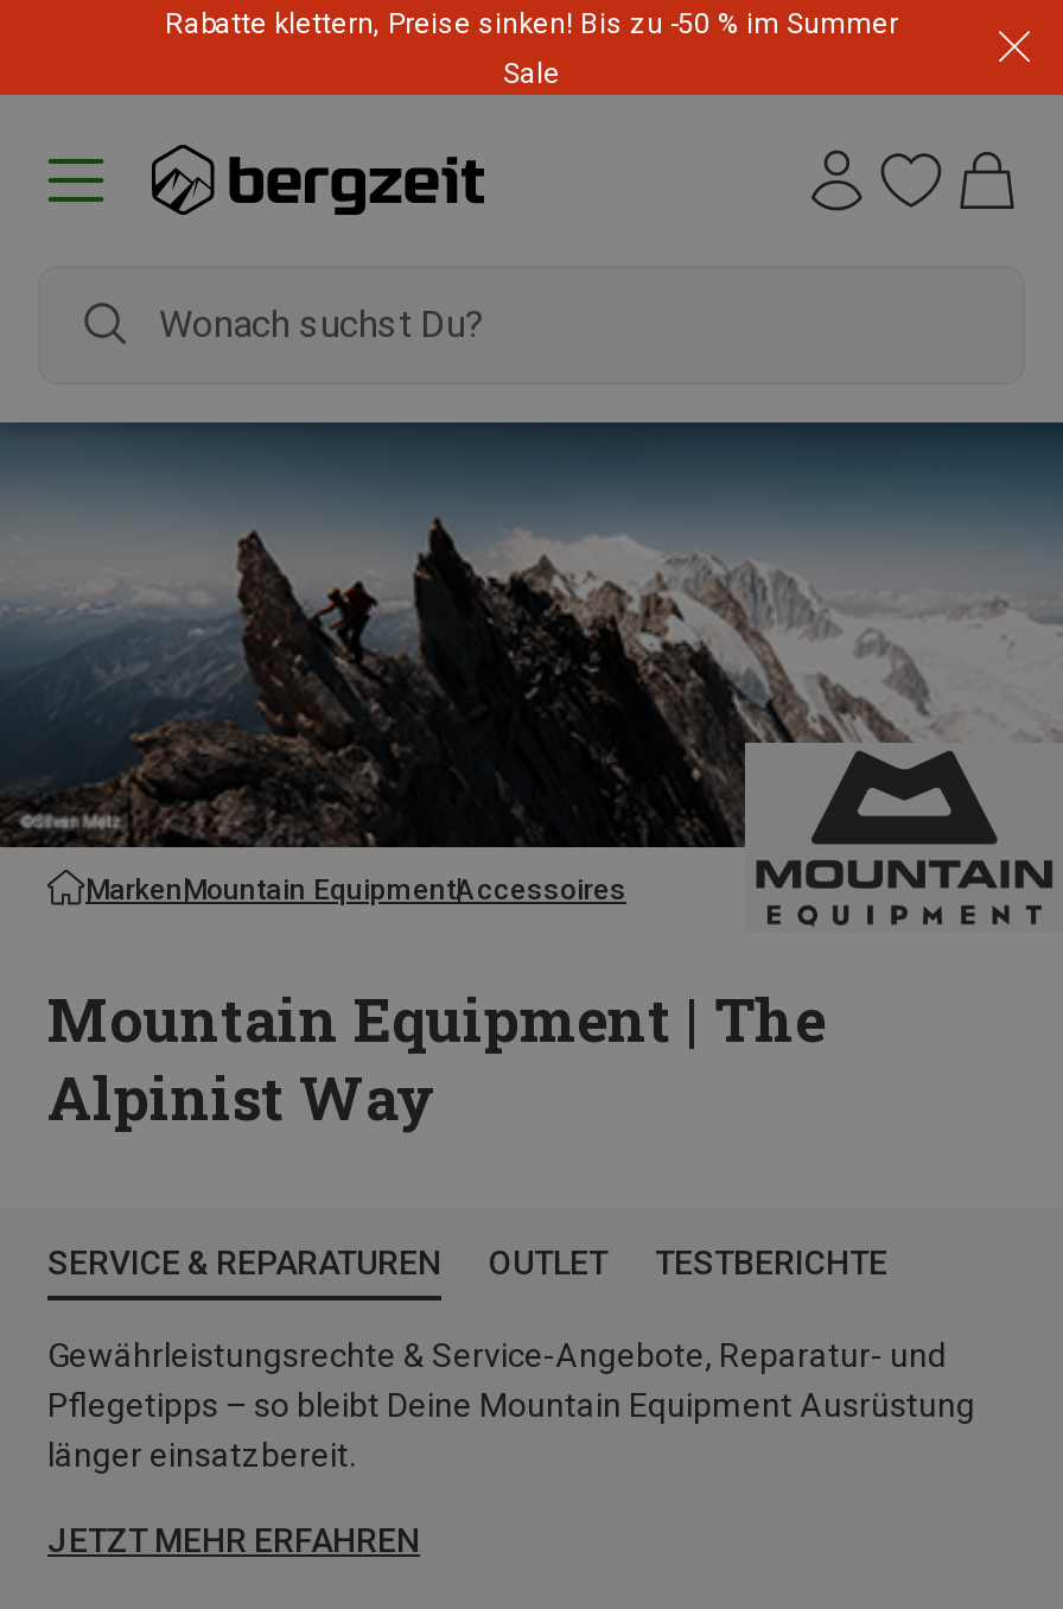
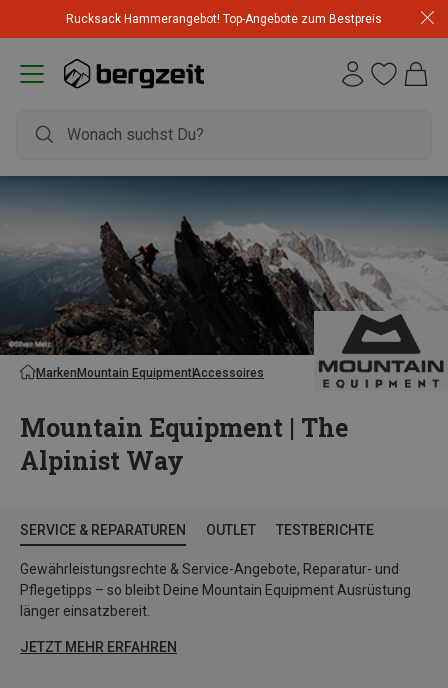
- Rabatte klettern, Preise sinken! Bis zu -50 % im Summer
- Sale
+ Rucksack Hammerangebot! Top-Angebote zum Bestpreis
